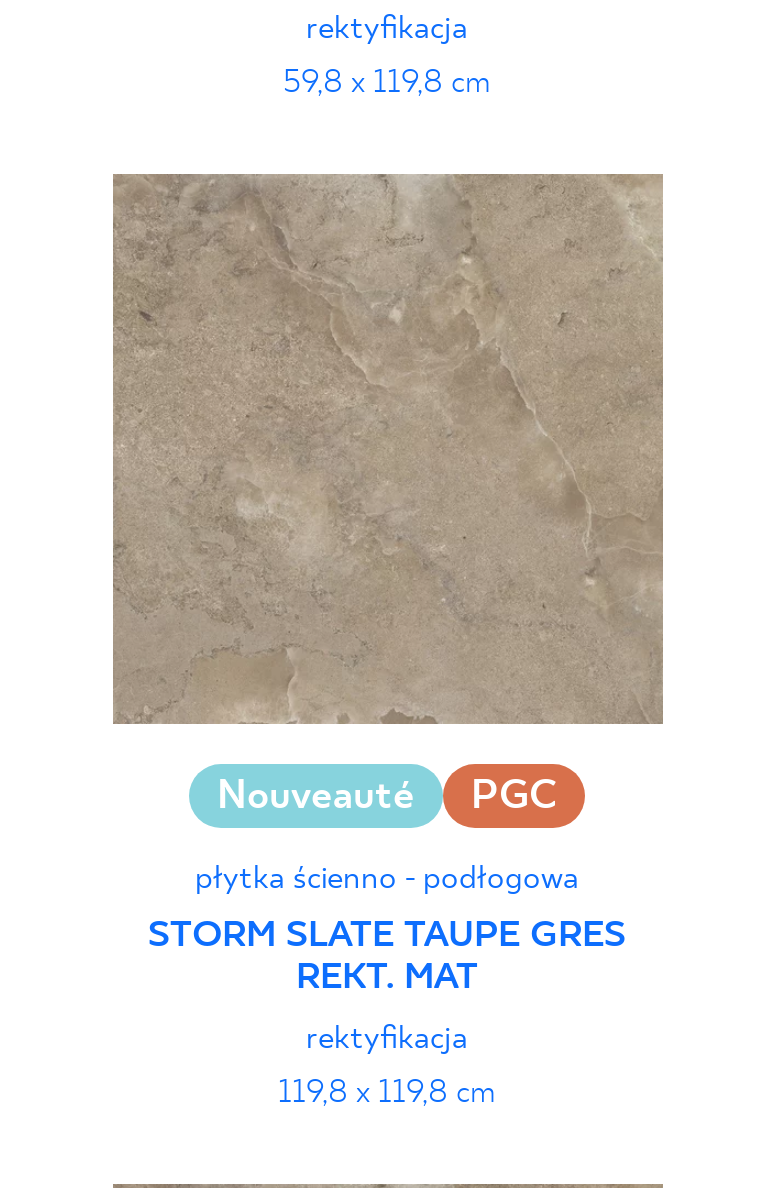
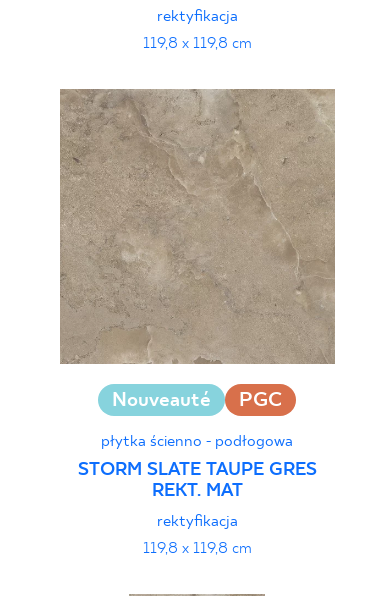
- 59,8 x 119,8 cm
+ 119,8 x 119,8 cm
